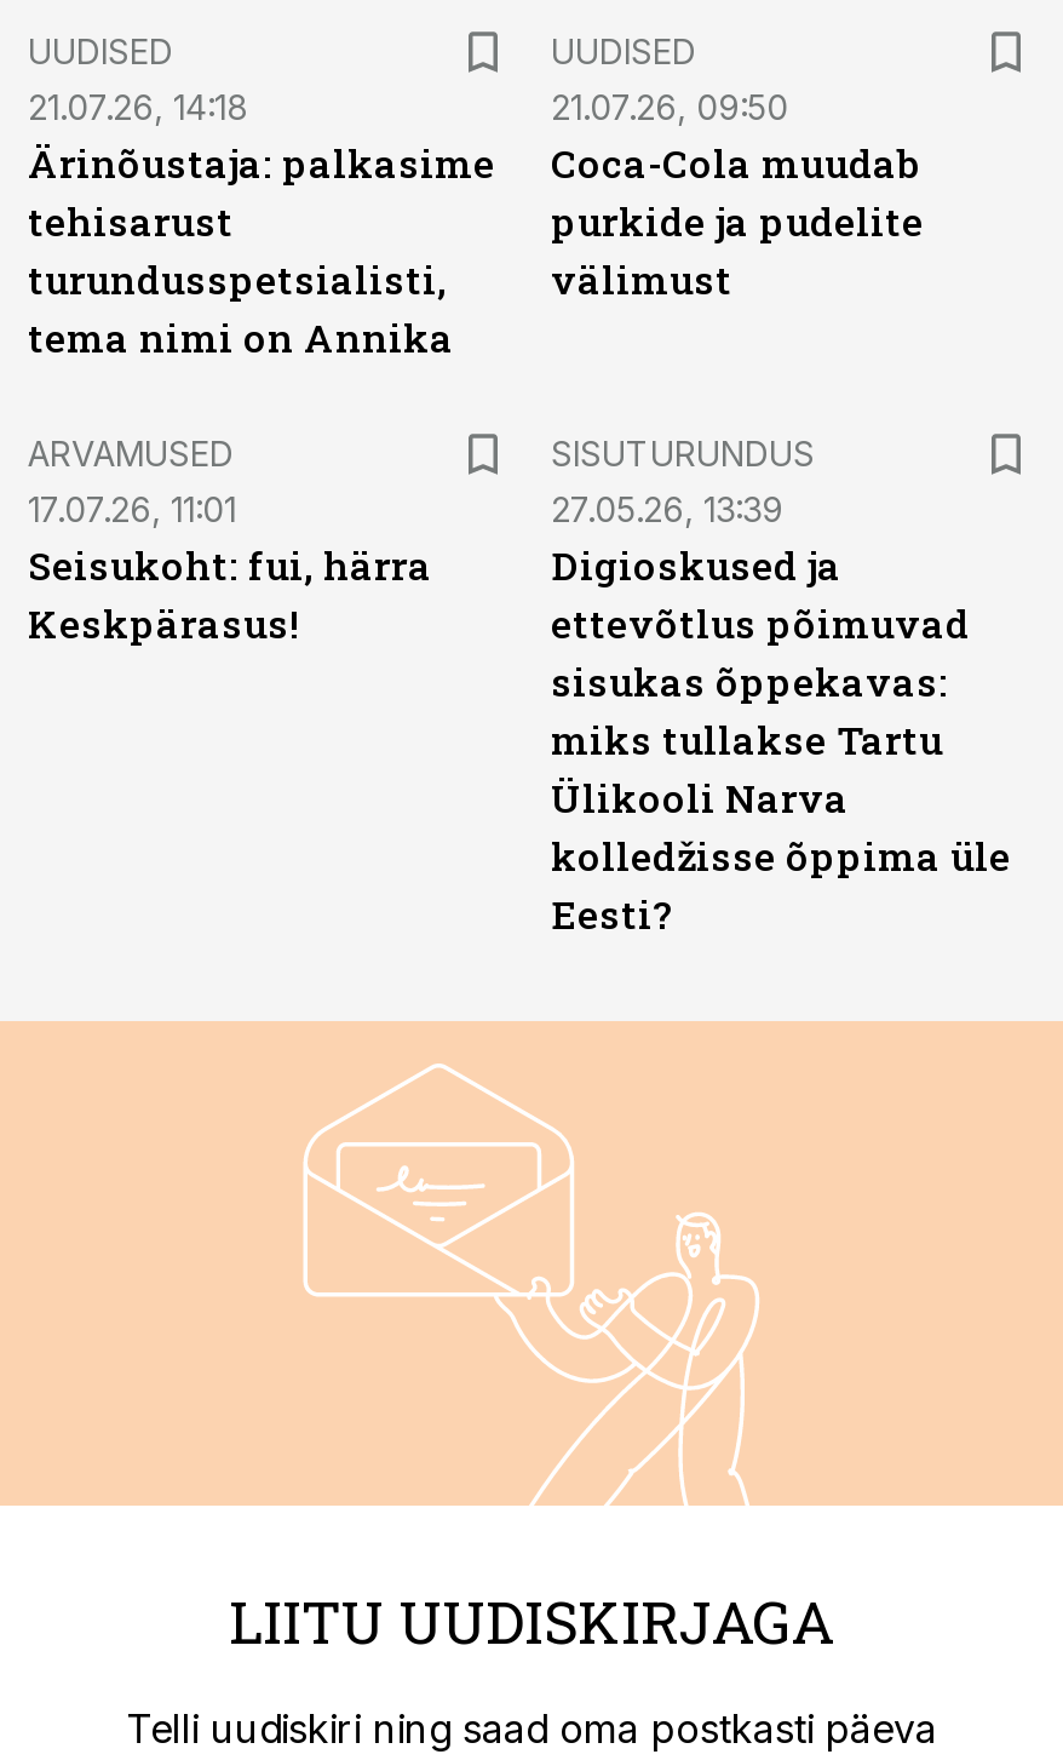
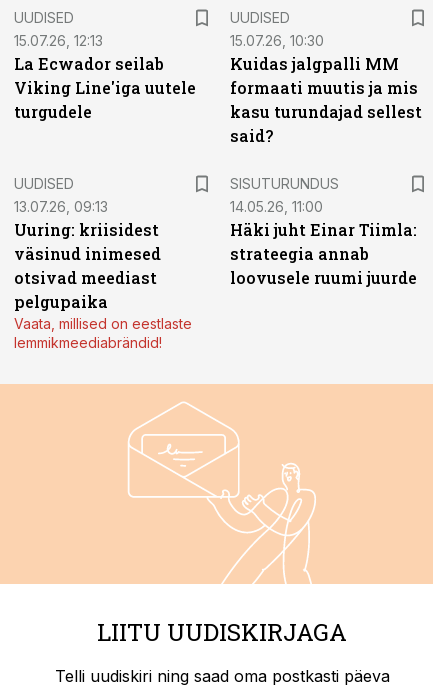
- 21.07.26, 14:18
- Ärinõustaja: palkasime
- tehisarust
- turundusspetsialisti,
- tema nimi on Annika
+ 15.07.26, 12:13
+ La Ecwador seilab
+ Viking Line'iga uutele
+ turgudele

- 21.07.26, 09:50
- Coca-Cola muudab
- purkide ja pudelite
- välimust
+ 15.07.26, 10:30
+ Kuidas jalgpalli MM
+ formaati muutis ja mis
+ kasu turundajad sellest
+ said?

- ARVAMUSED
- 17.07.26, 11:01
- Seisukoht: fui, härra
- Keskpärasus!
+ UUDISED
+ 13.07.26, 09:13
+ Uuring: kriisidest
+ väsinud inimesed
+ otsivad meediast
+ pelgupaika
+ Vaata, millised on eestlaste
+ lemmikmeediabrändid!

- 27.05.26, 13:39
- Digioskused ja
- ettevõtlus põimuvad
- sisukas õppekavas:
- miks tullakse Tartu
- Ülikooli Narva
- kolledžisse õppima üle
- Eesti?
+ 14.05.26, 11:00
+ Häki juht Einar Tiimla:
+ strateegia annab
+ loovusele ruumi juurde
